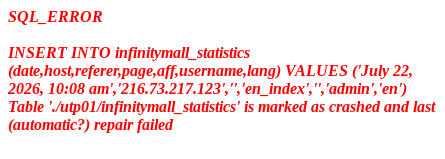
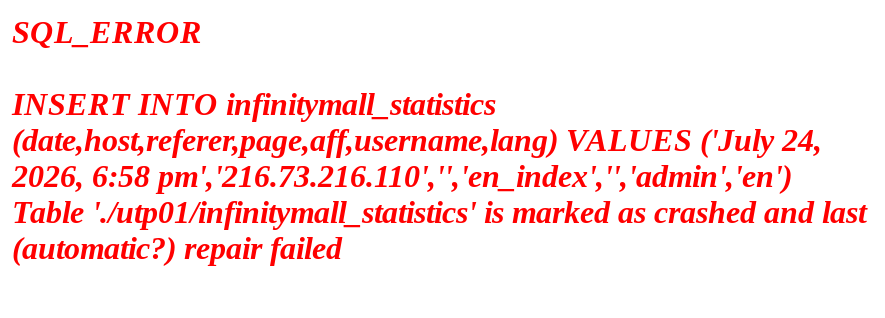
- (date,host,referer,page,aff,username,lang) VALUES ('July 22,
- 2026, 10:08 am','216.73.217.123','','en_index','','admin','en')
+ (date,host,referer,page,aff,username,lang) VALUES ('July 24,
+ 2026, 6:58 pm','216.73.216.110','','en_index','','admin','en')
